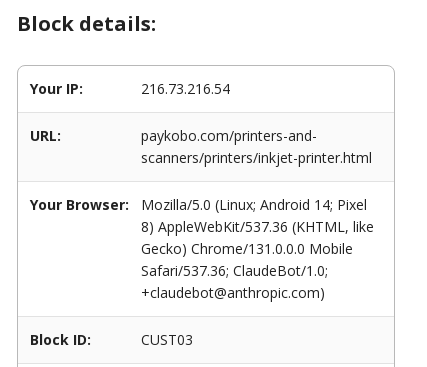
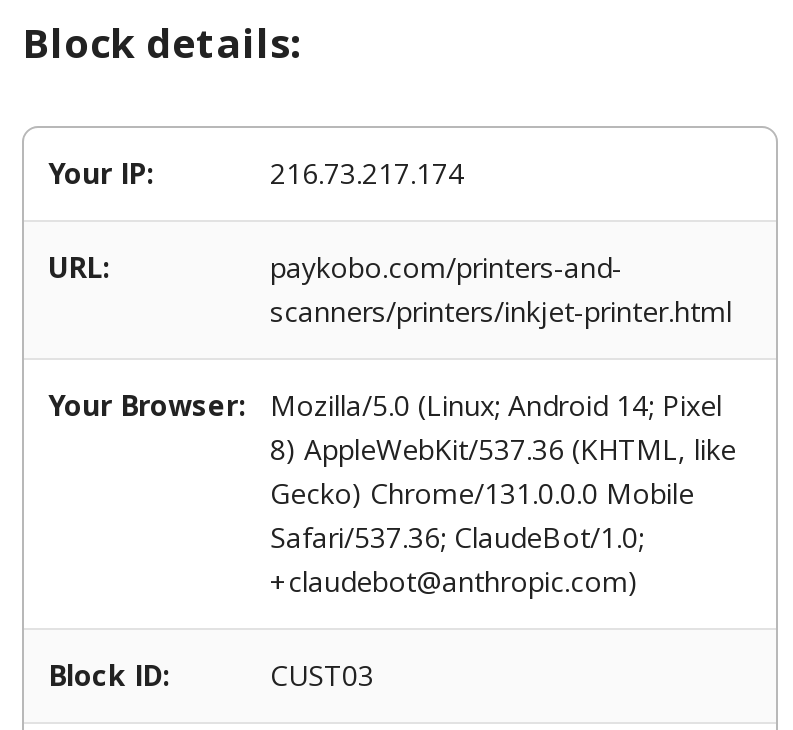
- 216.73.216.54
+ 216.73.217.174
